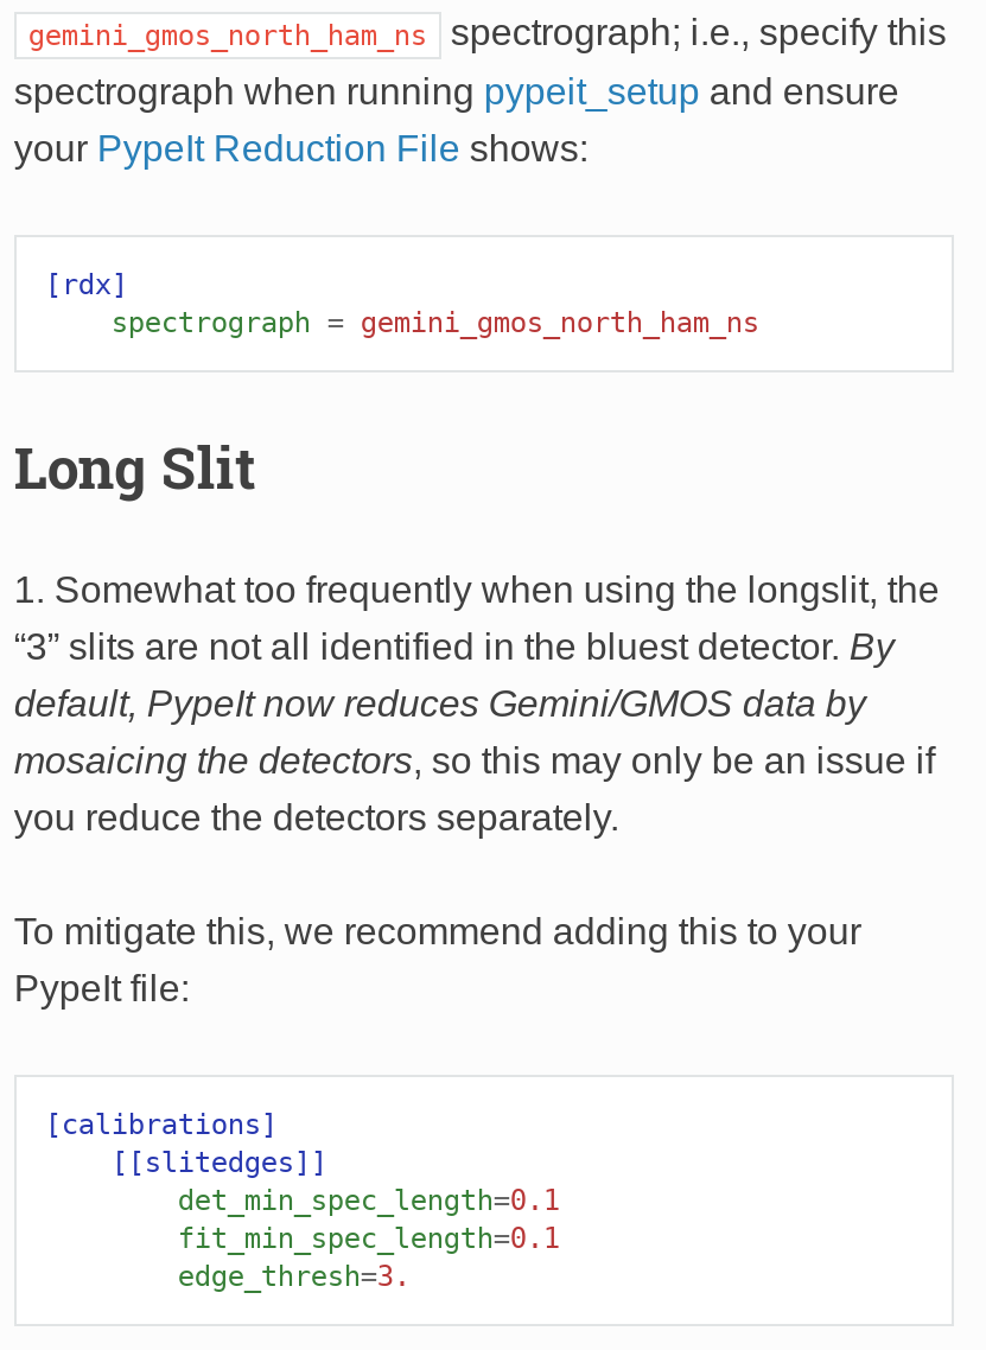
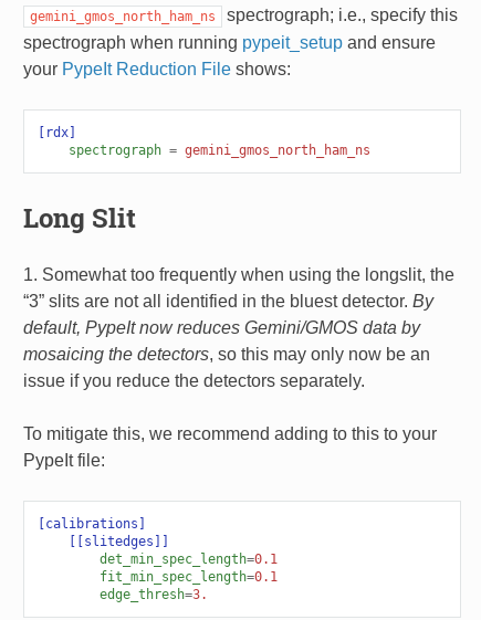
- mosaicing the detectors, so this may only be an issue if
- you reduce the detectors separately.
+ mosaicing the detectors, so this may only now be an
+ issue if you reduce the detectors separately.

- To mitigate this, we recommend adding this to your
+ To mitigate this, we recommend adding to this to your
